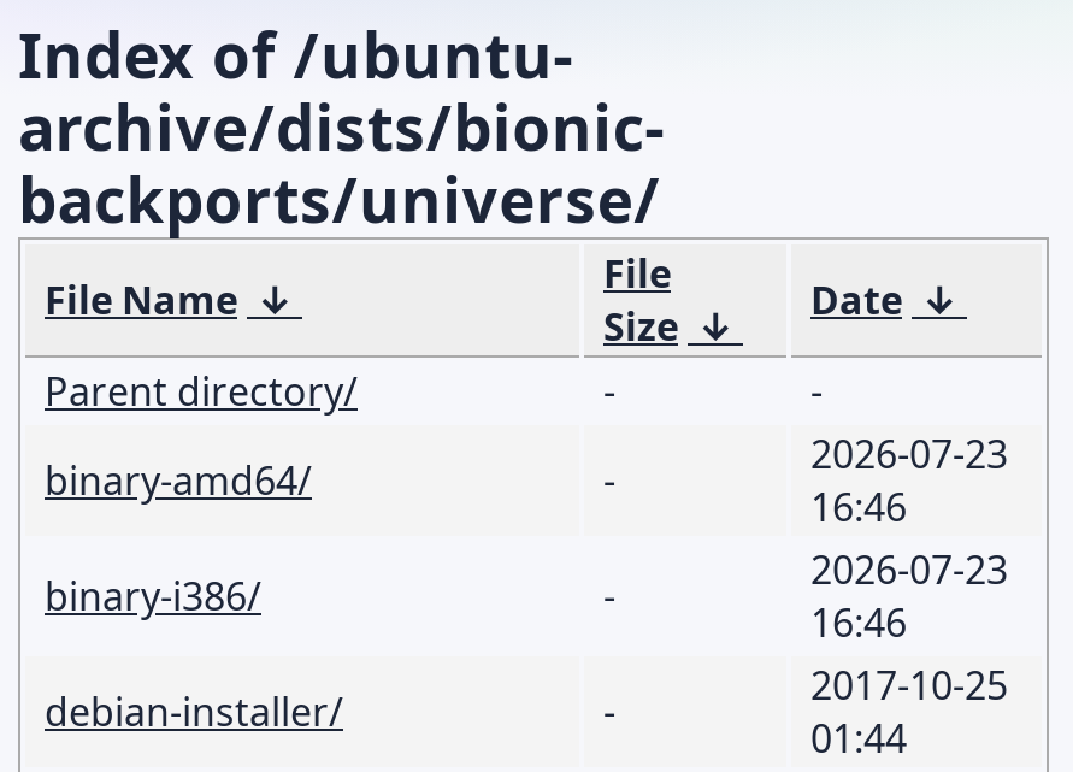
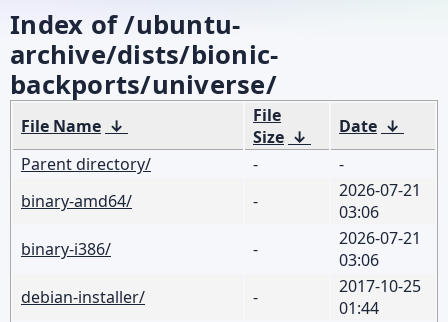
- 2026-07-23
+ 2026-07-21

- 16:46
+ 03:06

- 2026-07-23
+ 2026-07-21

- 16:46
+ 03:06
